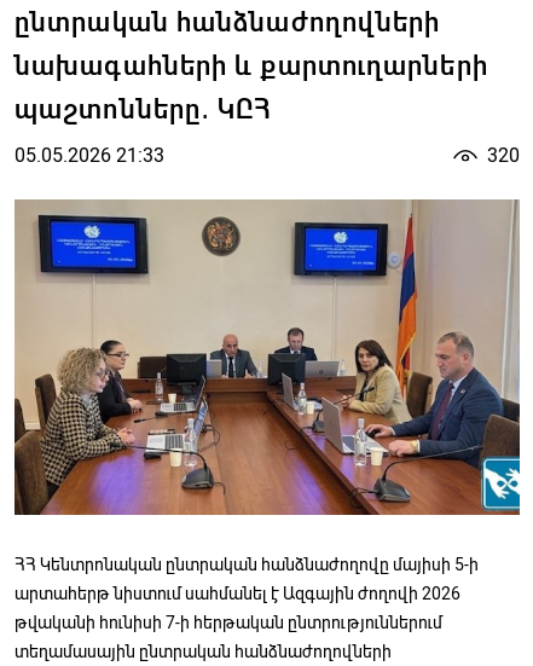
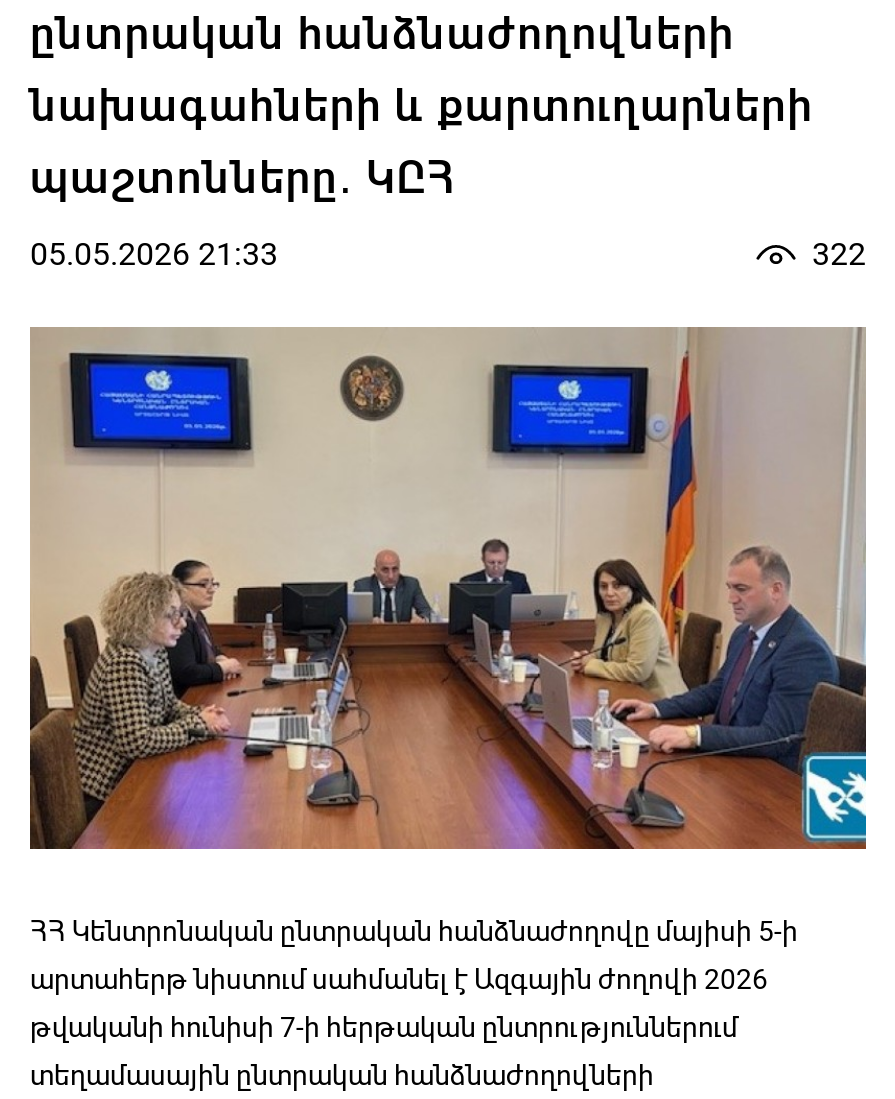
- 320
+ 322
